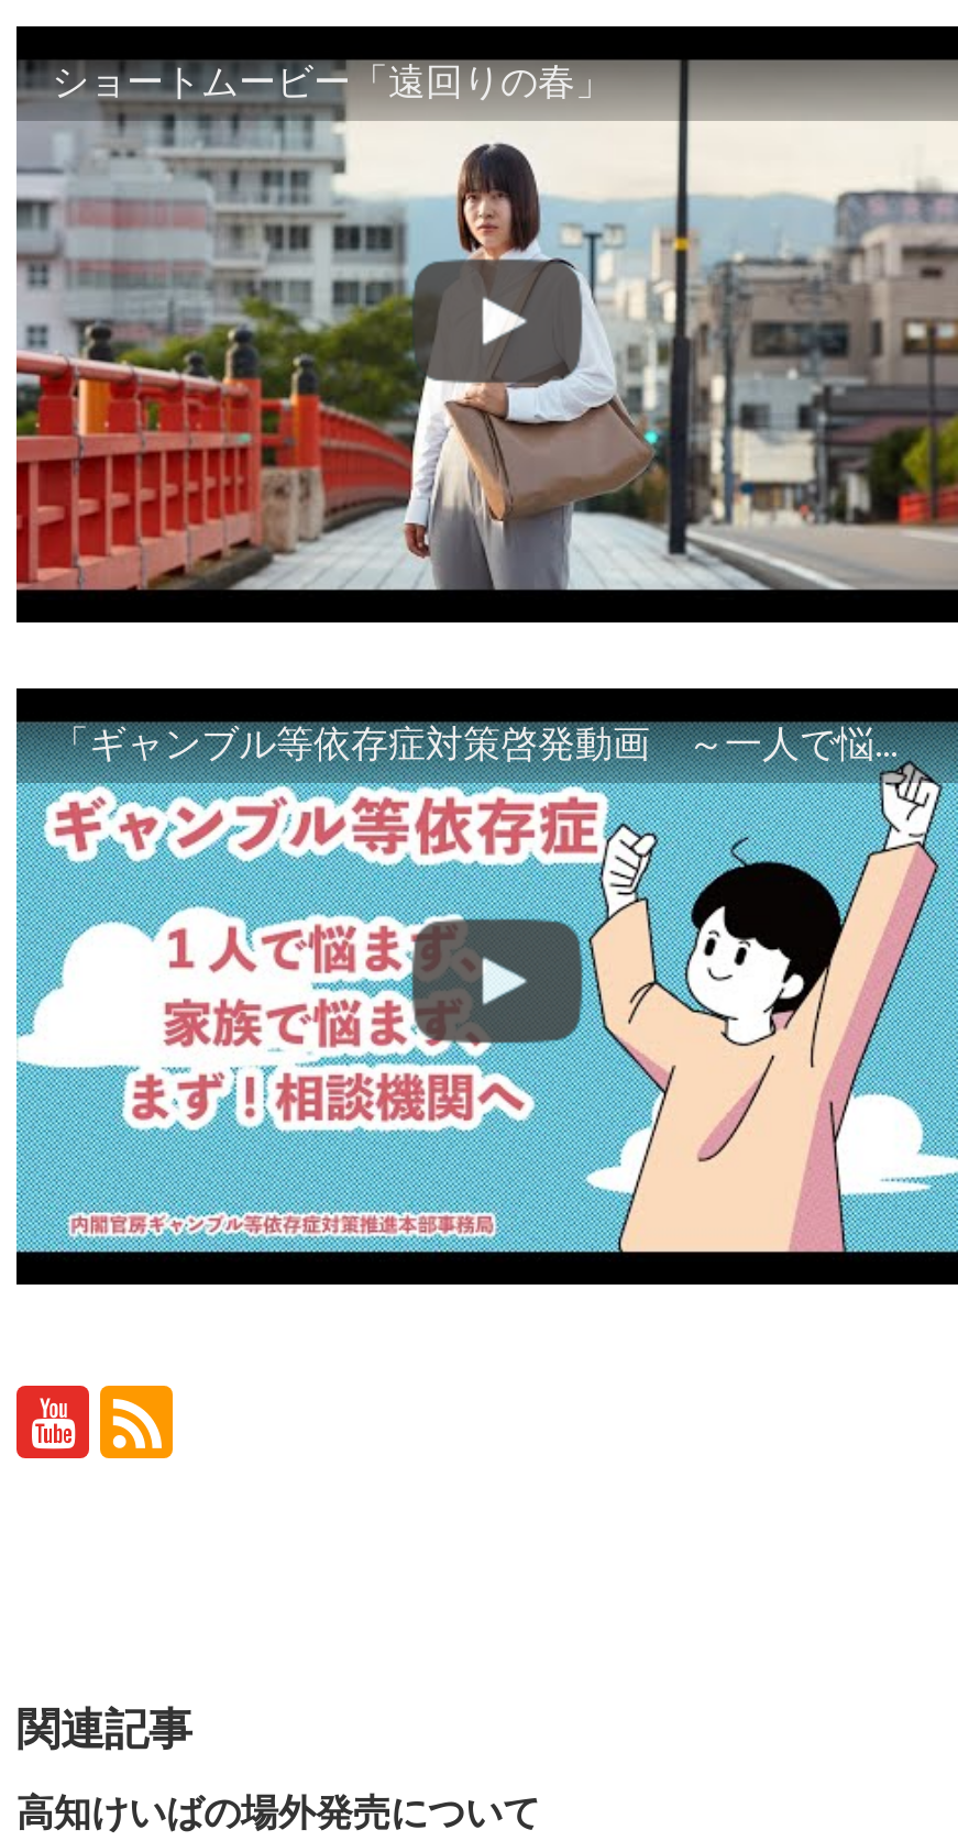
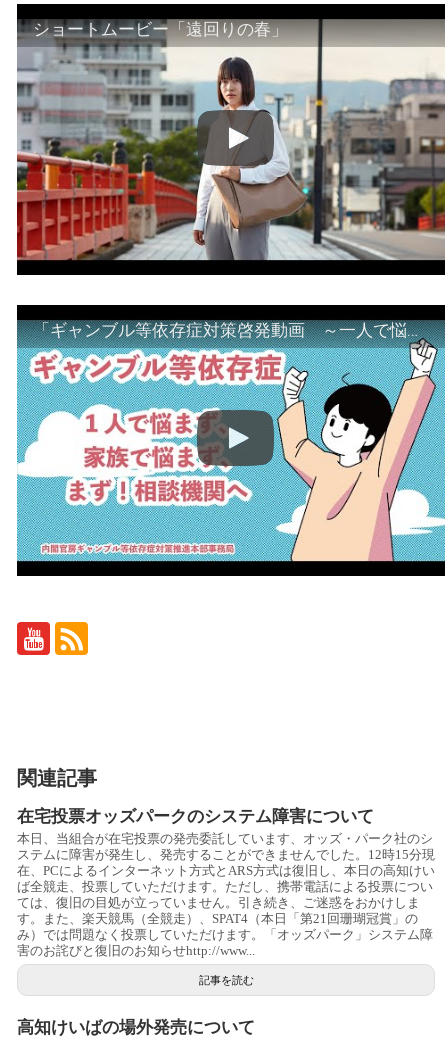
+ 在宅投票オッズパークのシステム障害について
+ 本日、当組合が在宅投票の発売委託しています、オッズ・パーク社のシ
+ ステムに障害が発生し、発売することができませんでした。12時15分現
+ 在、PCによるインターネット方式とARS方式は復旧し、本日の高知けい
+ ば全競走、投票していただけます。ただし、携帯電話による投票につい
+ ては、復旧の目処が立っていません。引き続き、ご迷惑をおかけしま
+ す。また、楽天競馬（全競走）、SPAT4（本日「第21回珊瑚冠賞」の
+ み）では問題なく投票していただけます。「オッズパーク」システム障
+ 害のお詫びと復旧のお知らせhttp://www...
+ 記事を読む
